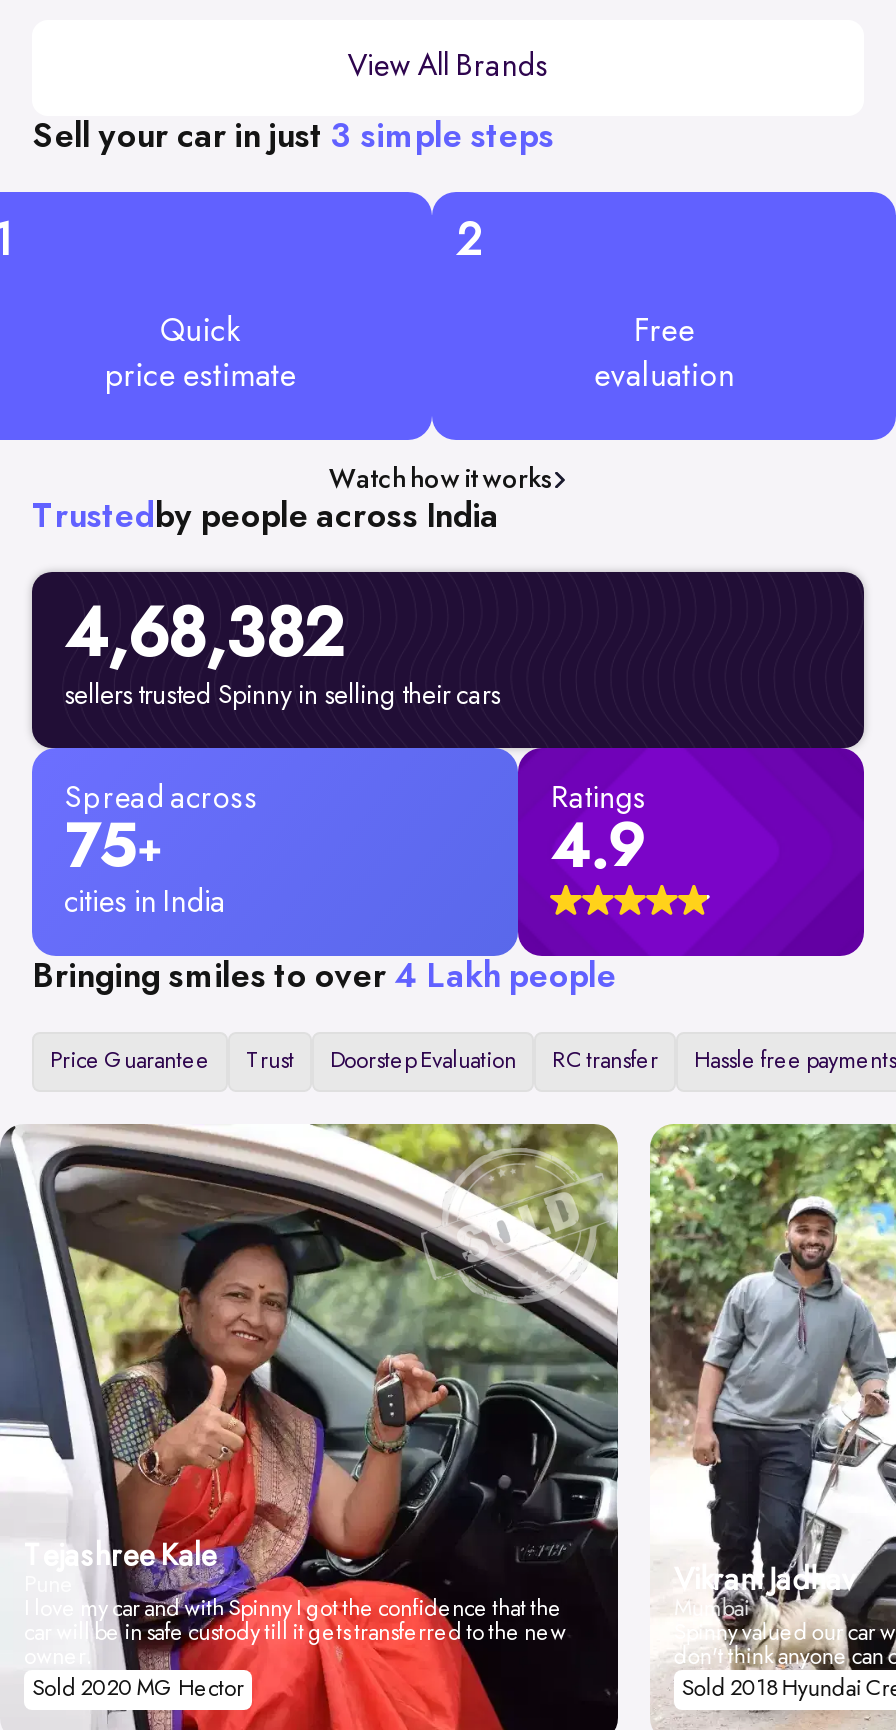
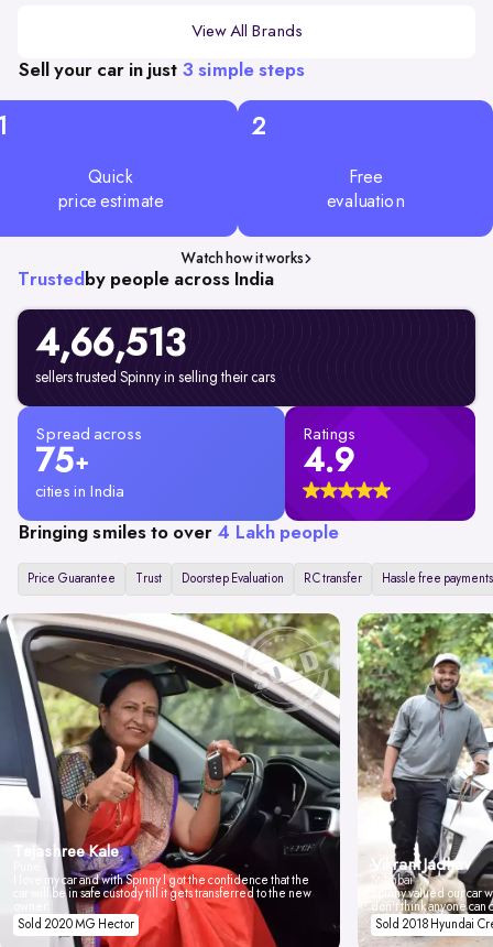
- 4,68,382
+ 4,66,513
